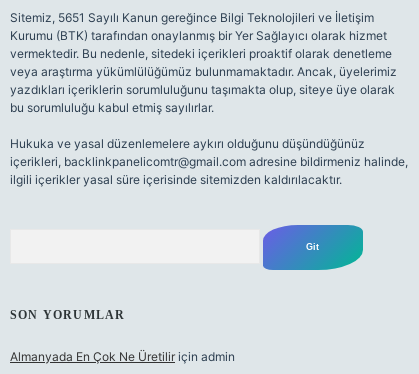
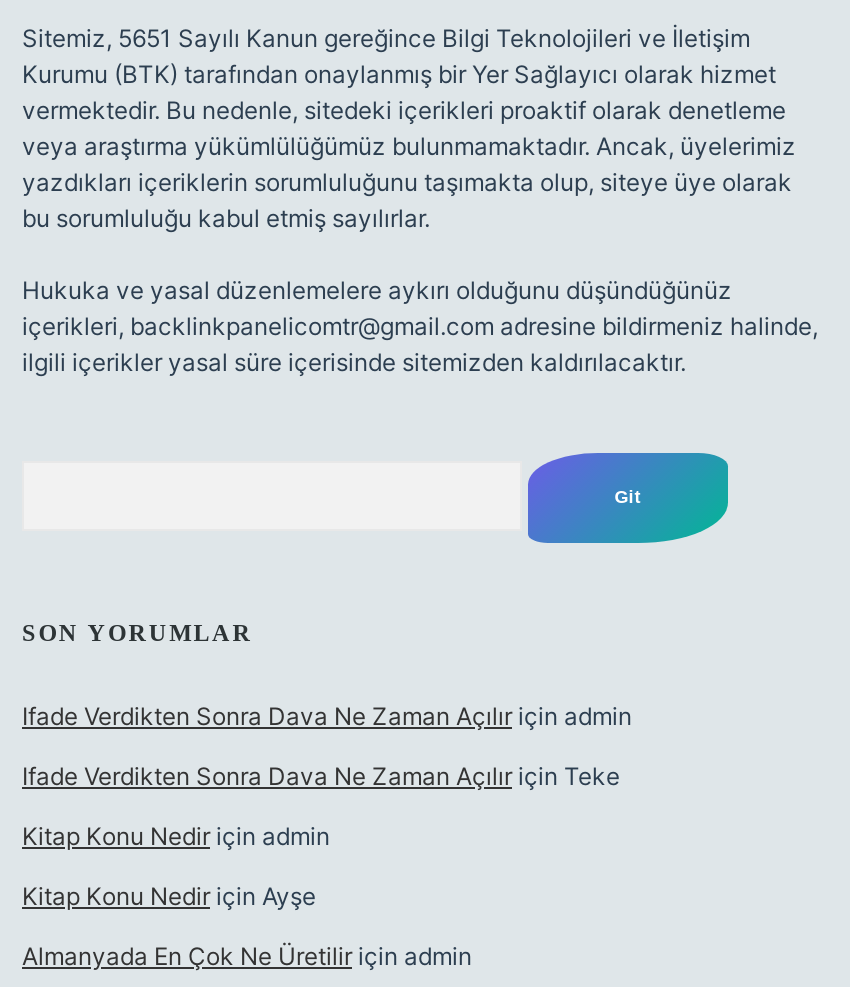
+ Ifade Verdikten Sonra Dava Ne Zaman Açılır için admin
+ Ifade Verdikten Sonra Dava Ne Zaman Açılır için Teke
+ Kitap Konu Nedir için admin
+ Kitap Konu Nedir için Ayşe
